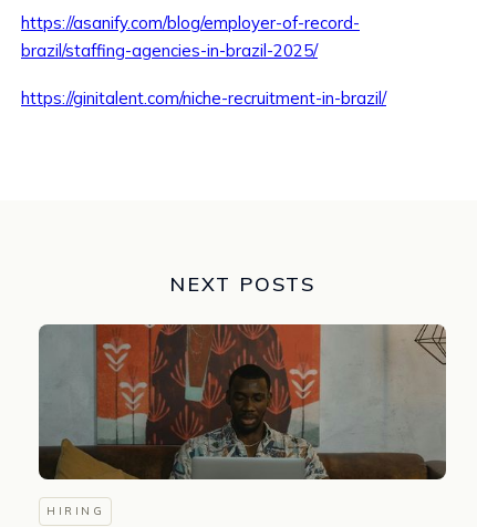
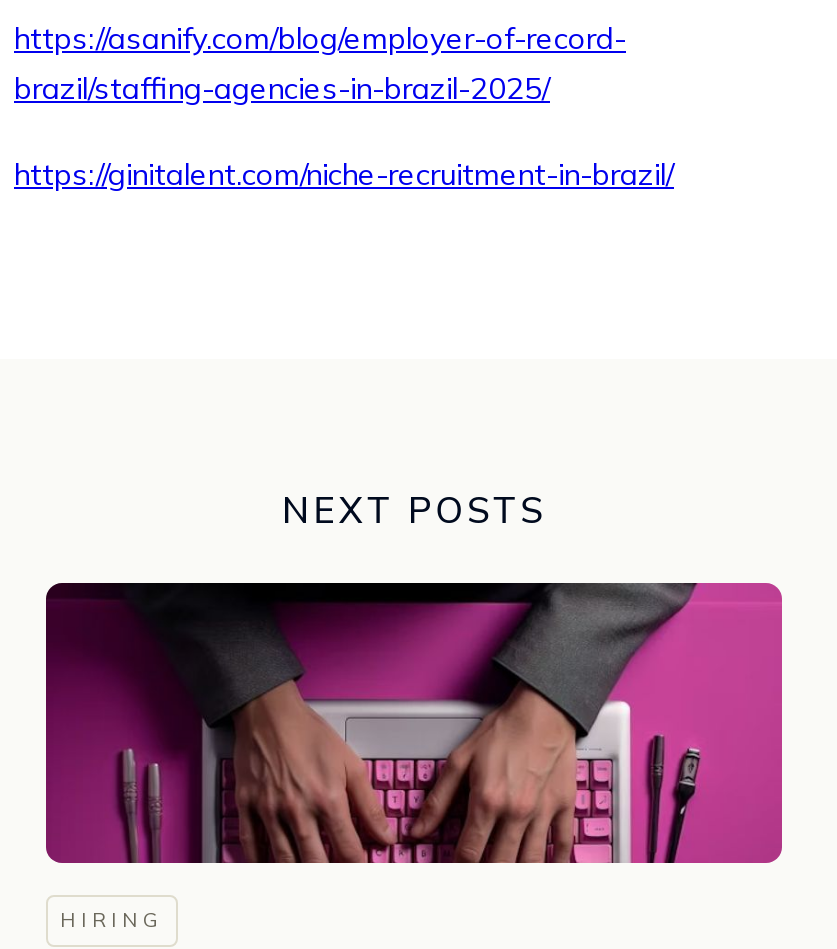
- [image]
+ [image]
